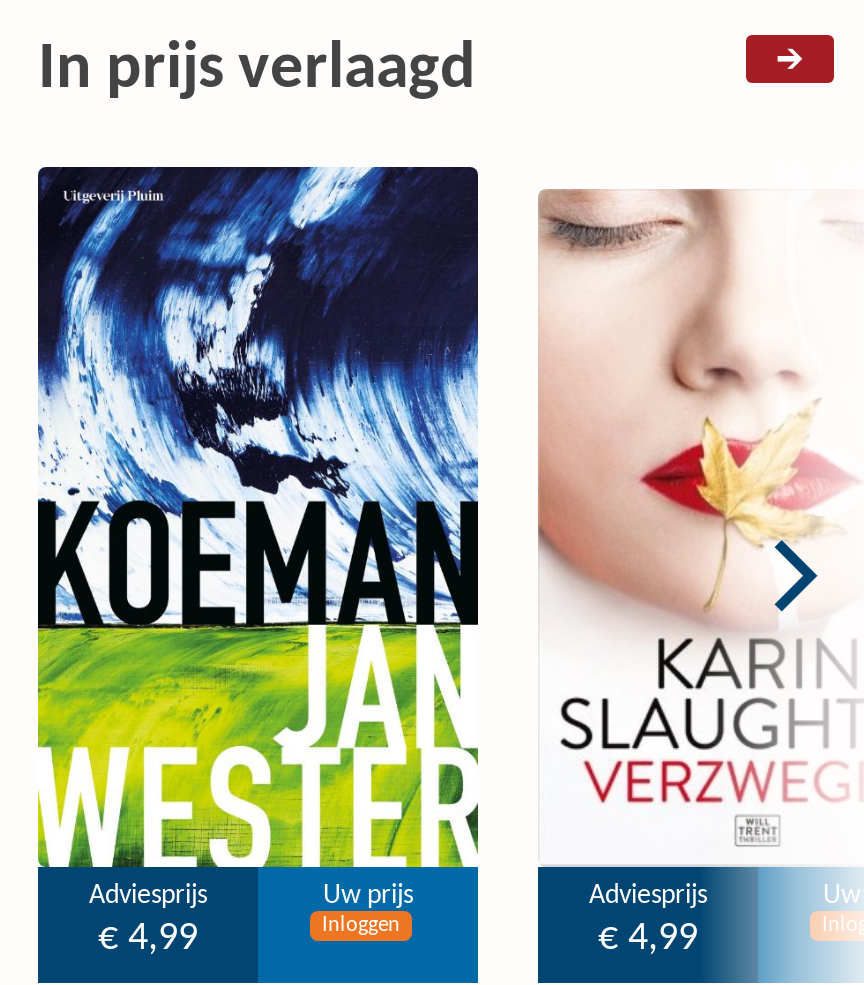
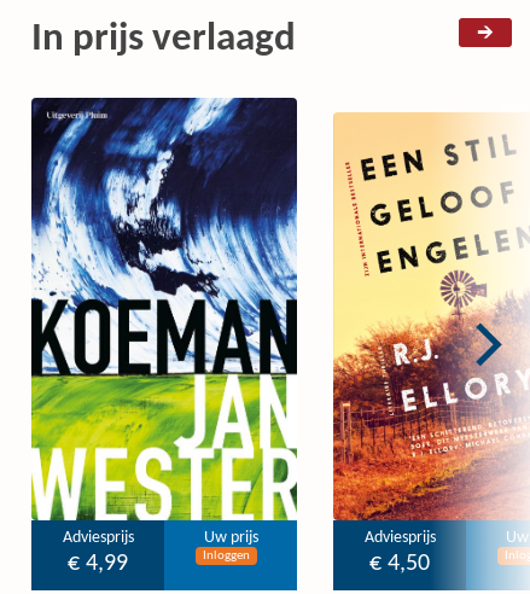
- [image]
- € 4,99
+ [image]
+ € 4,50
